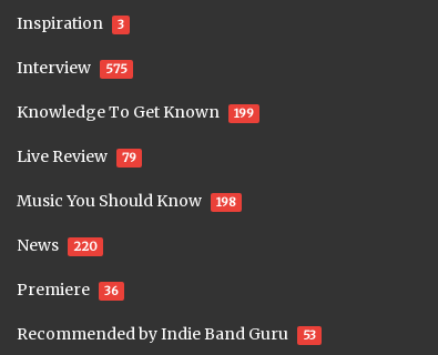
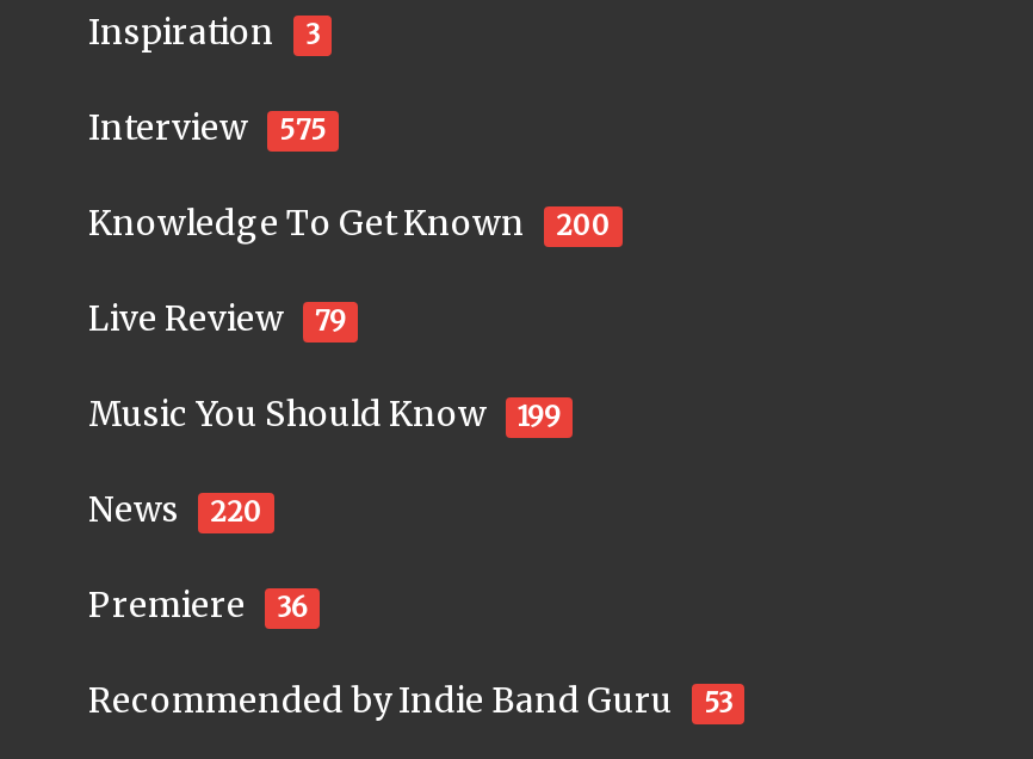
- Knowledge To Get Known 199
+ Knowledge To Get Known 200

- Music You Should Know 198
+ Music You Should Know 199
